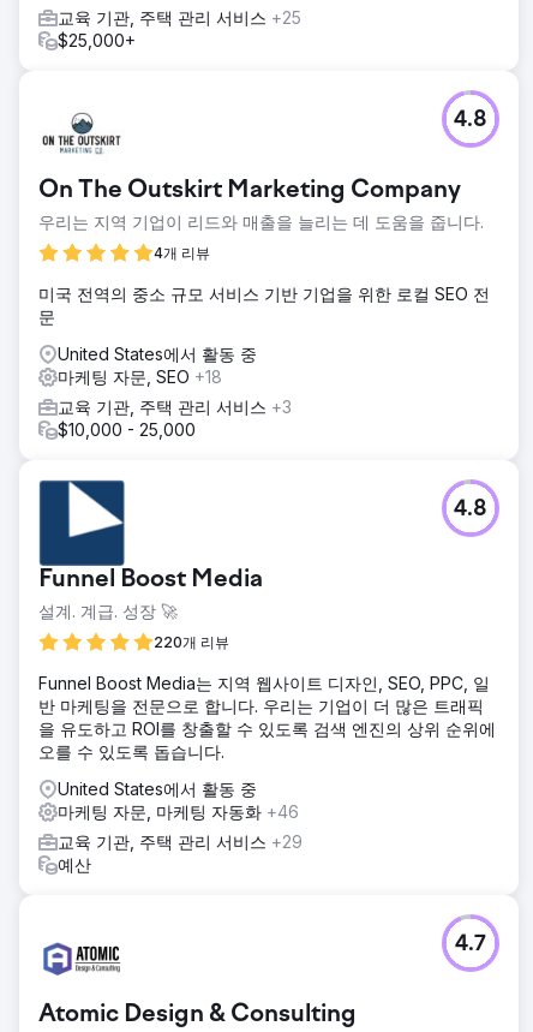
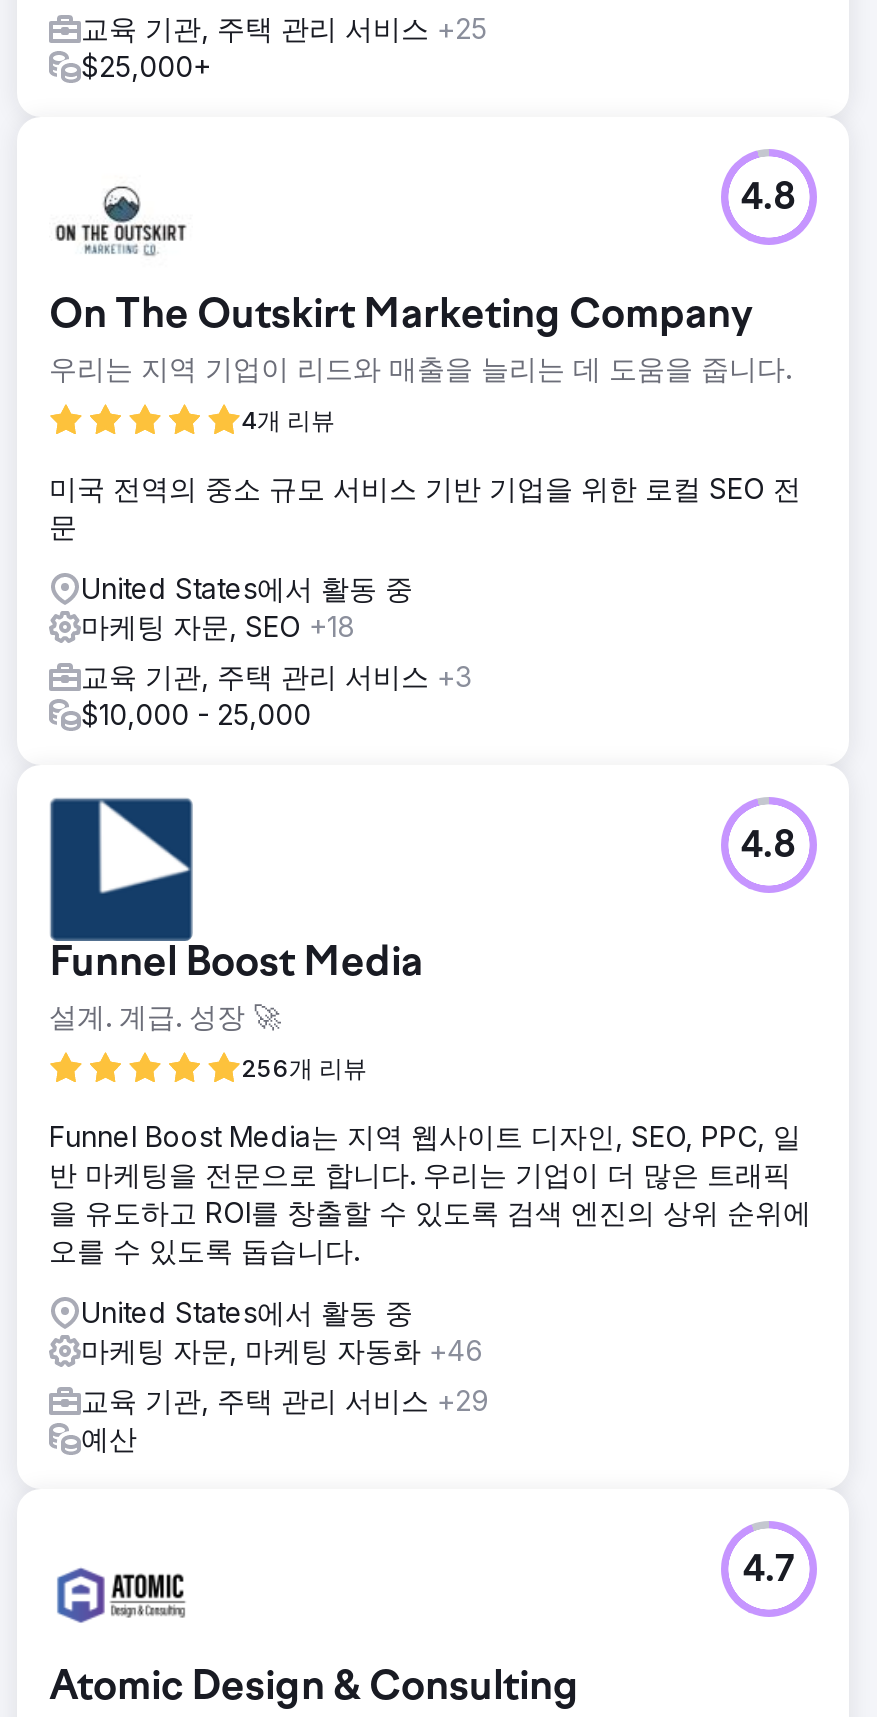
- 220개 리뷰
+ 256개 리뷰
